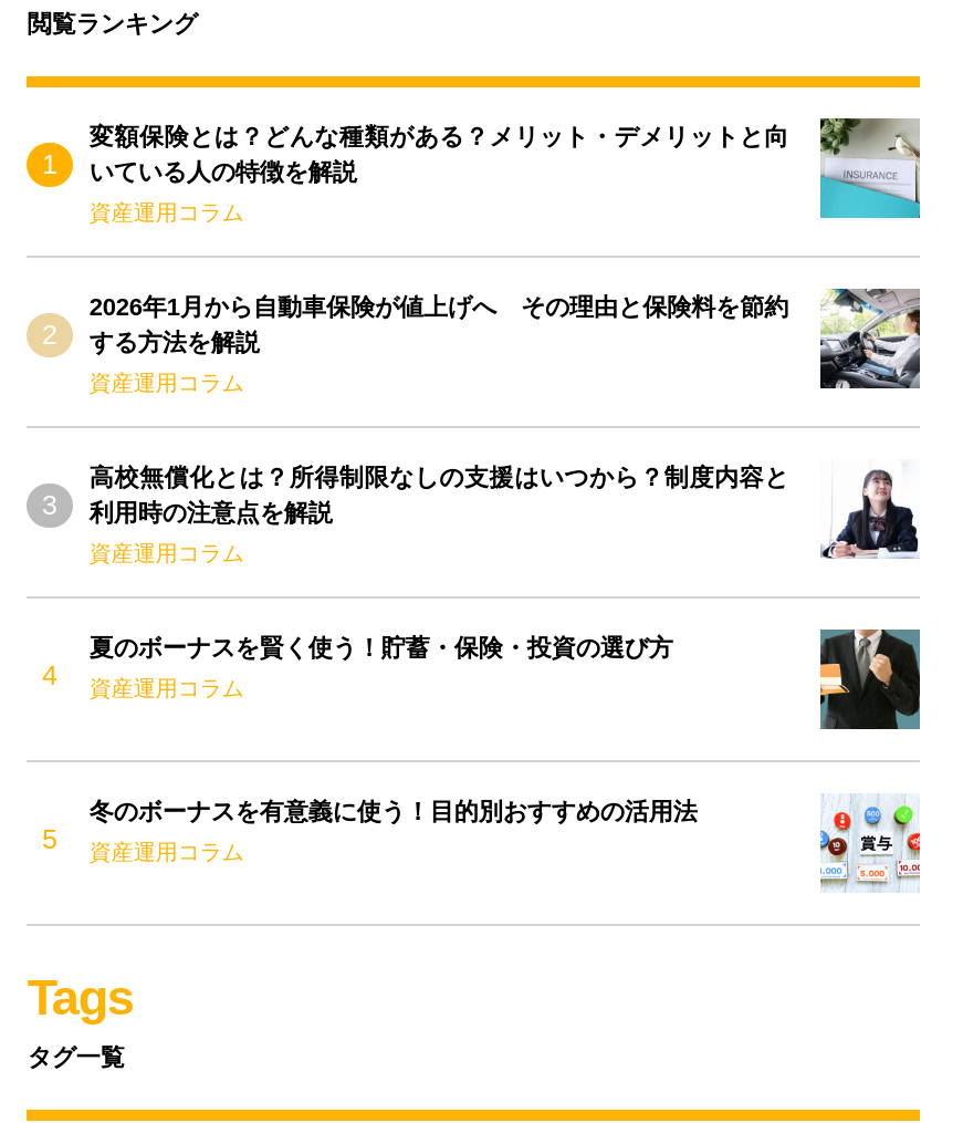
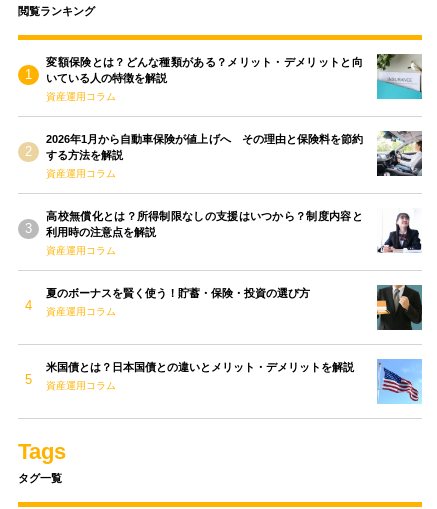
- 冬のボーナスを有意義に使う！目的別おすすめの活用法
+ 米国債とは？日本国債との違いとメリット・デメリットを解説

- [image]
+ [image]
